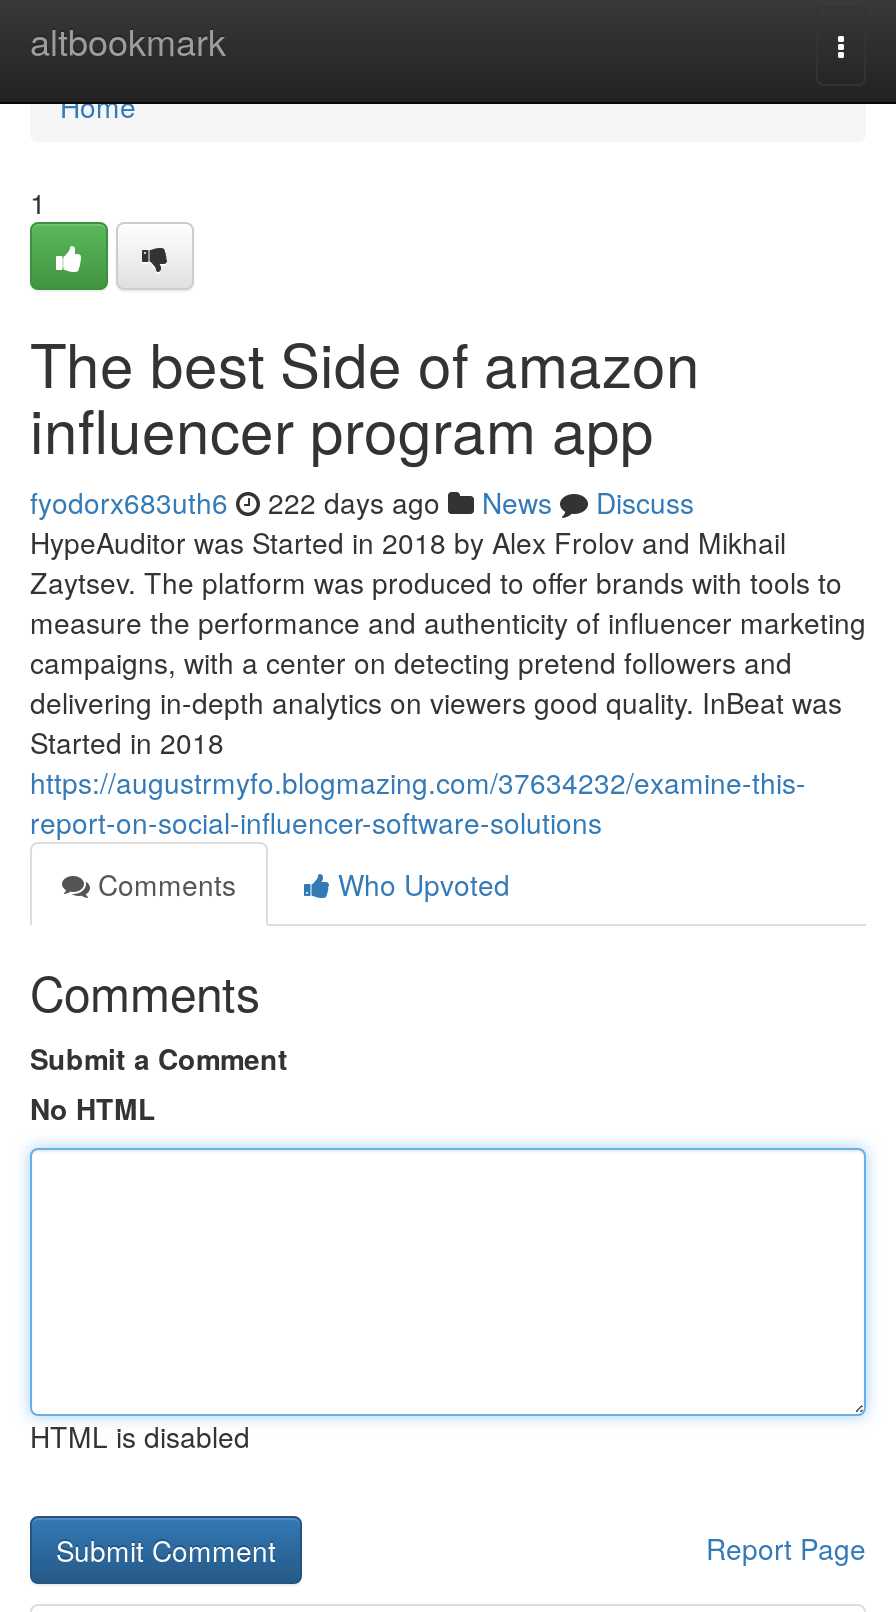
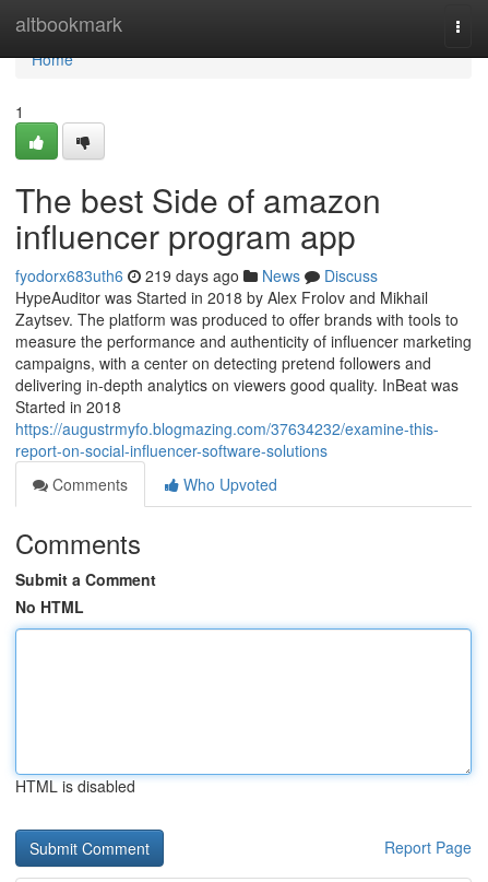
- fyodorx683uth6 222 days ago News Discuss
+ fyodorx683uth6 219 days ago News Discuss
